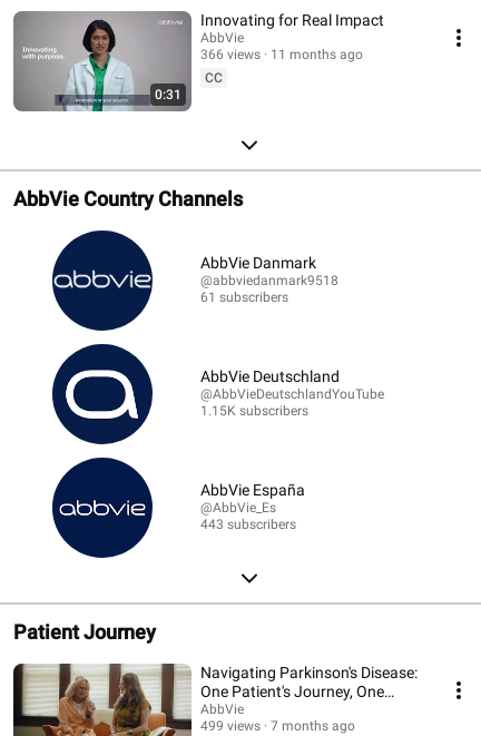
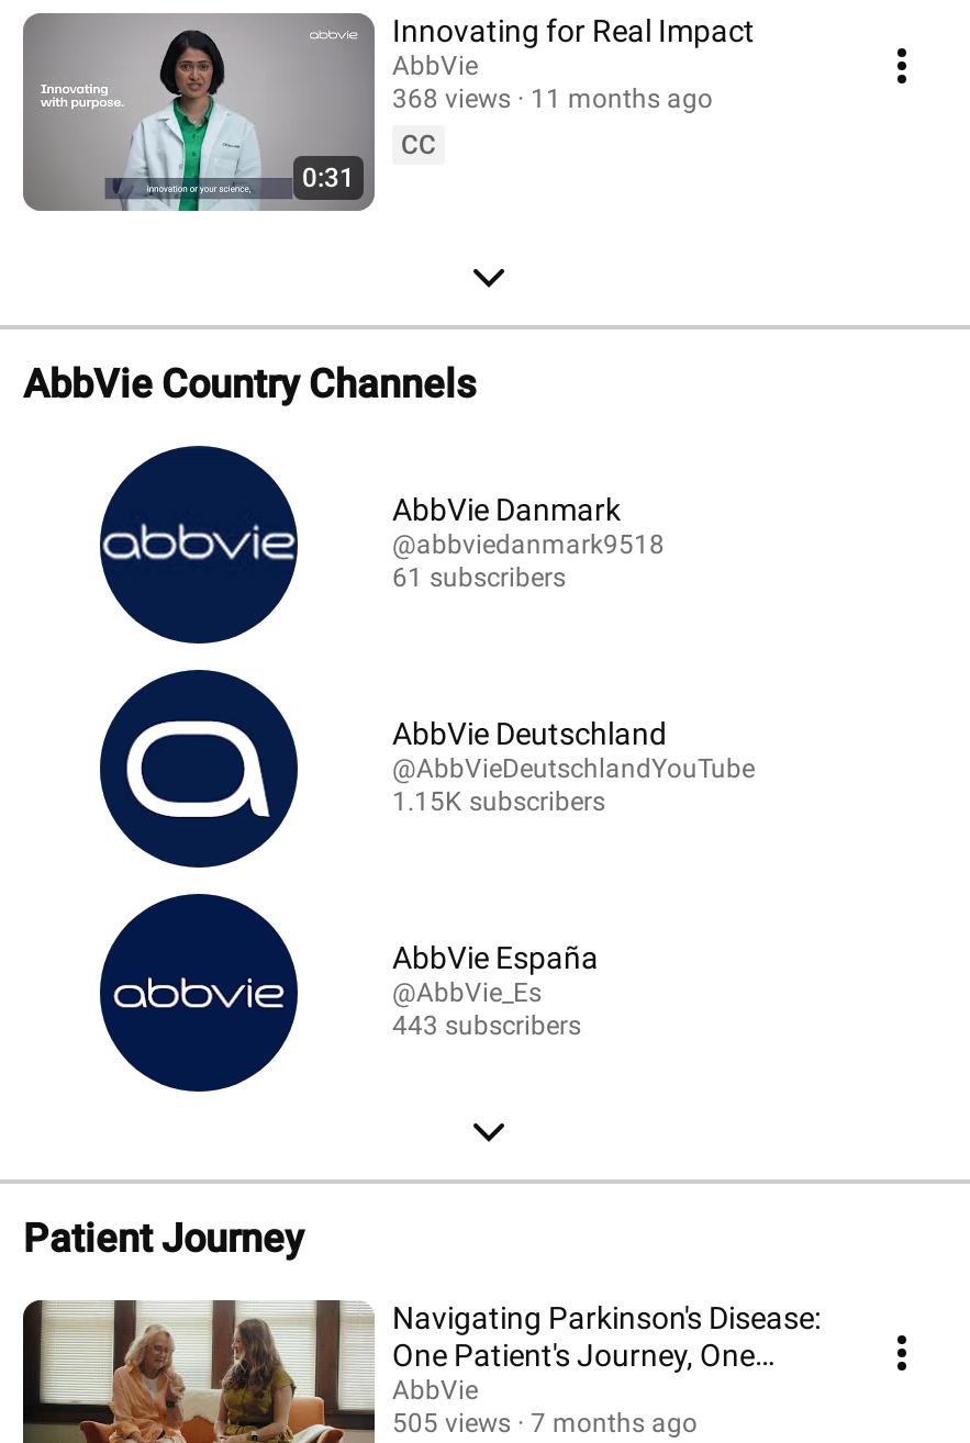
- 366 views 11 months ago
+ 368 views 11 months ago

- 499 views 7 months ago
+ 505 views 7 months ago
